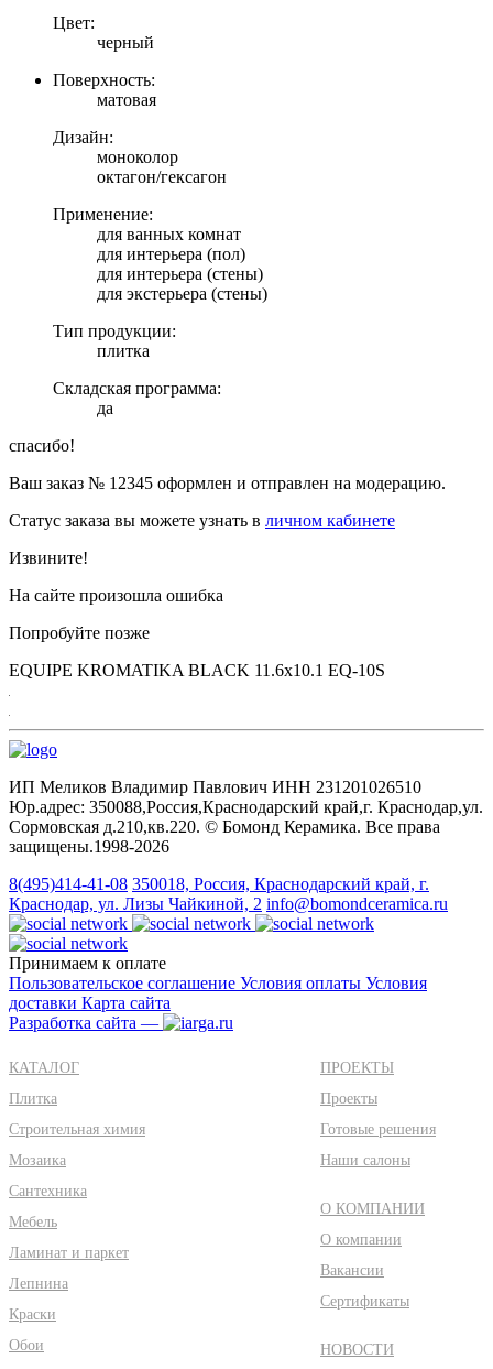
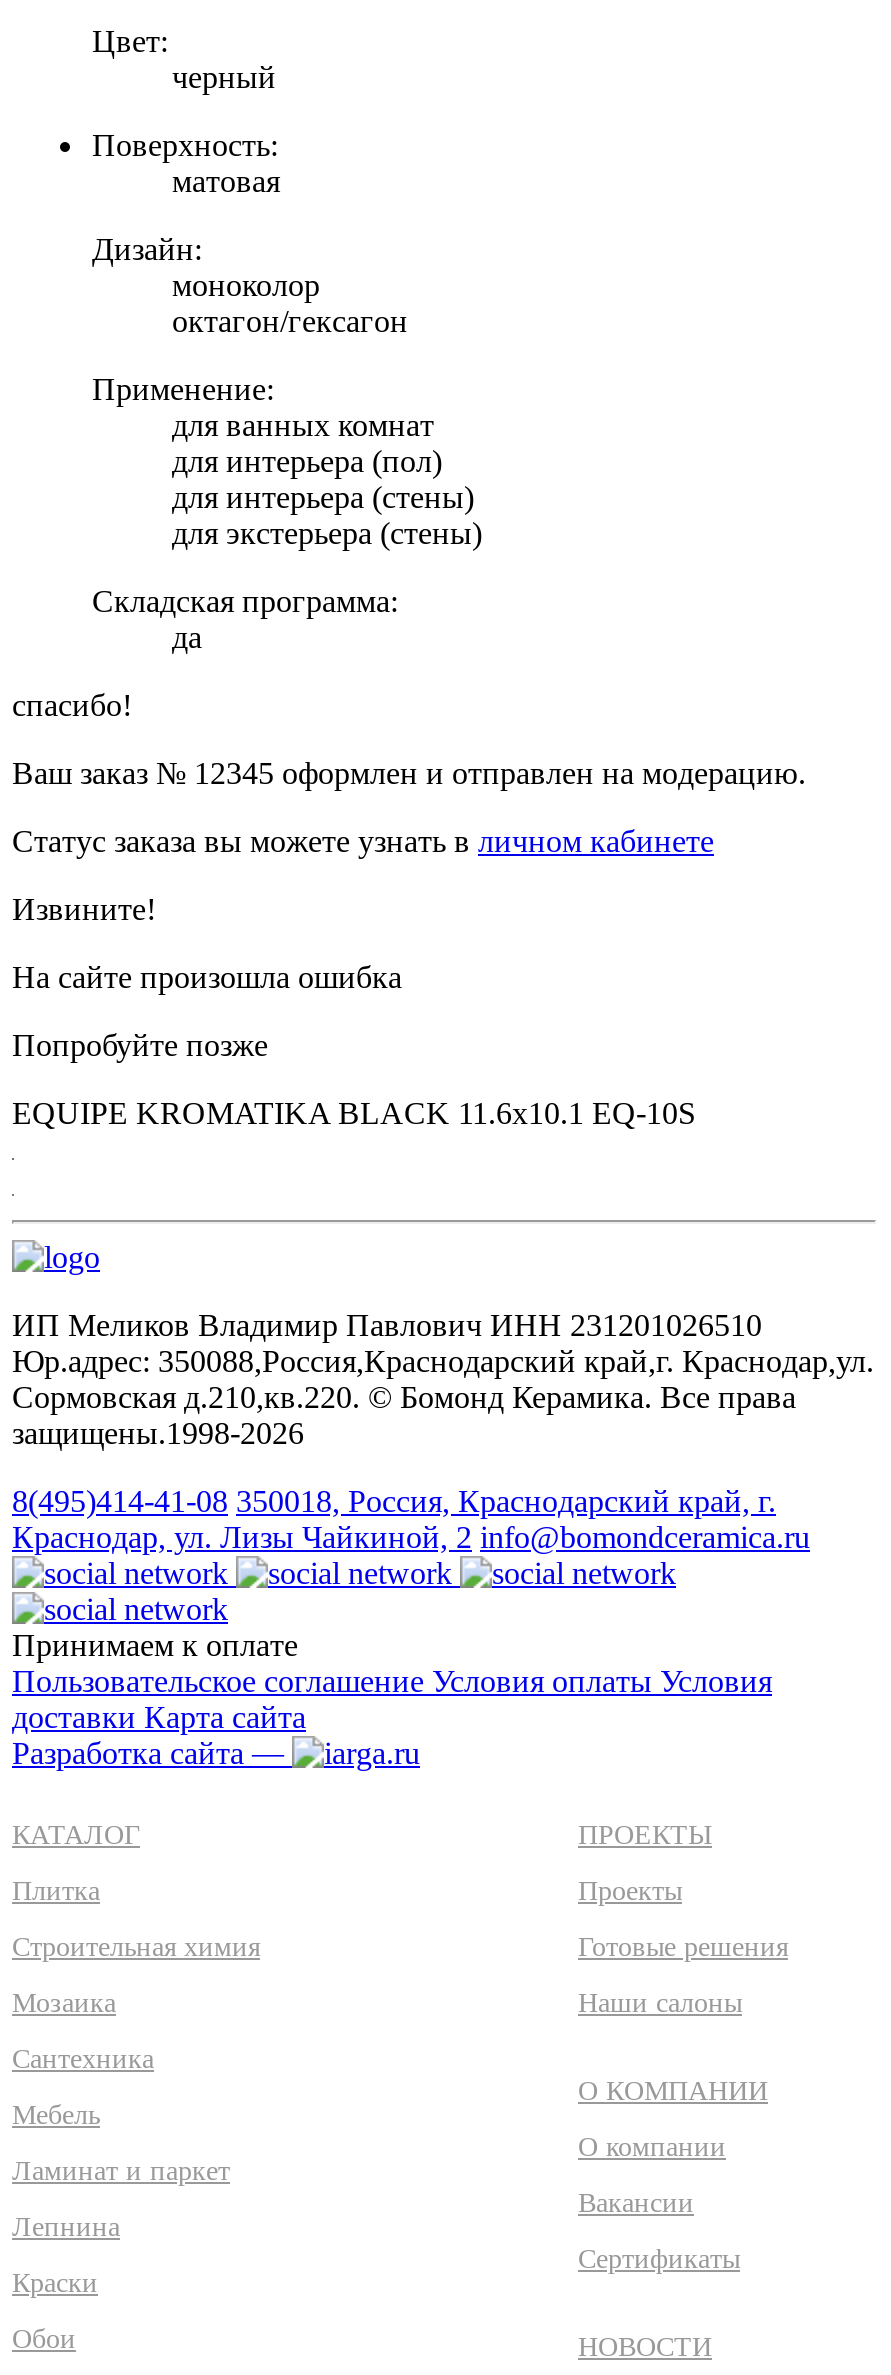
- Тип продукции:
- плитка
